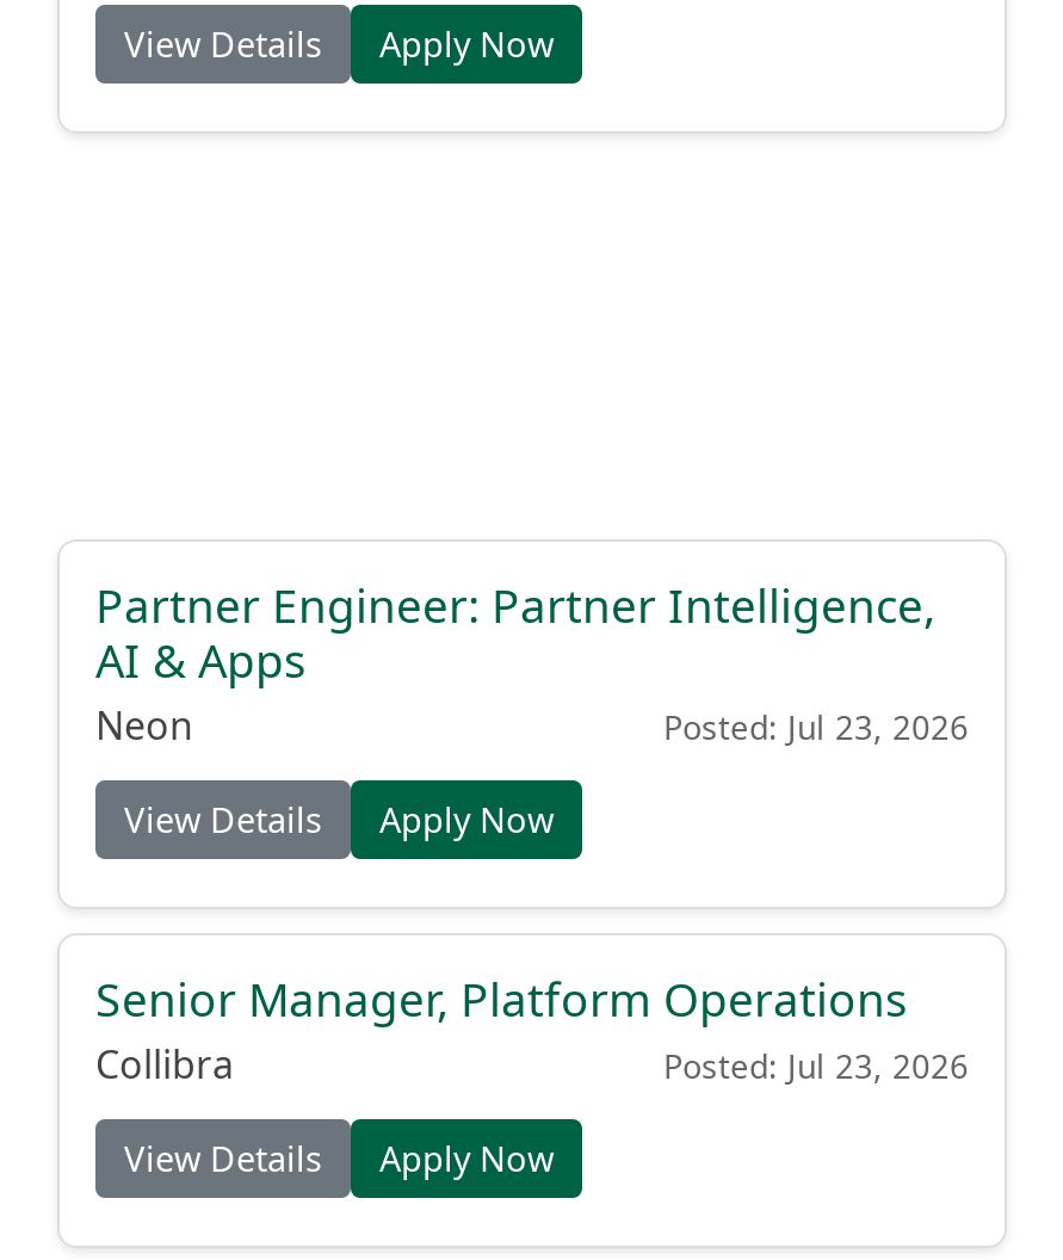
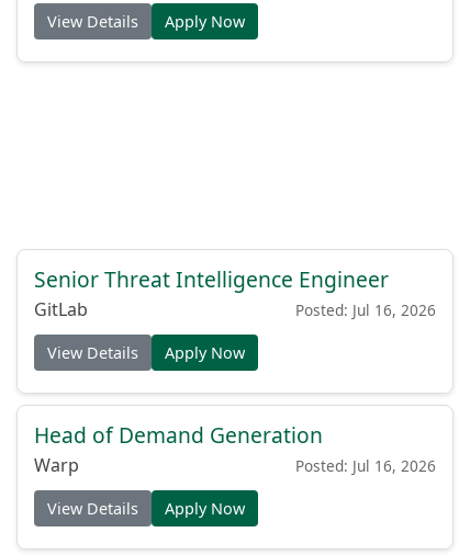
- Partner Engineer: Partner Intelligence,
- AI & Apps
- Neon
- Posted: Jul 23, 2026
+ Senior Threat Intelligence Engineer
+ GitLab
+ Posted: Jul 16, 2026

- Senior Manager, Platform Operations
- Collibra
- Posted: Jul 23, 2026
+ Head of Demand Generation
+ Warp
+ Posted: Jul 16, 2026
